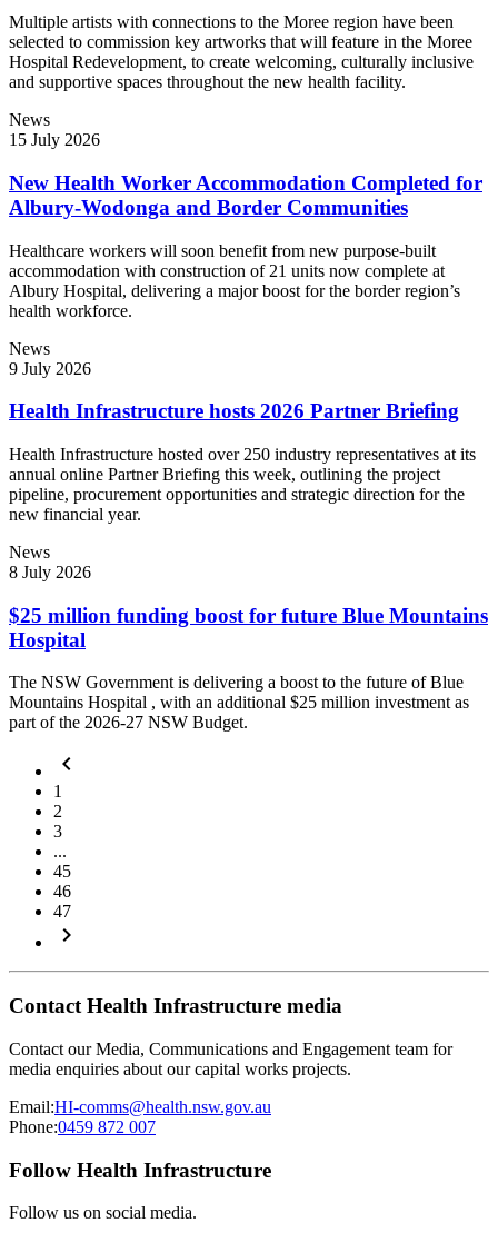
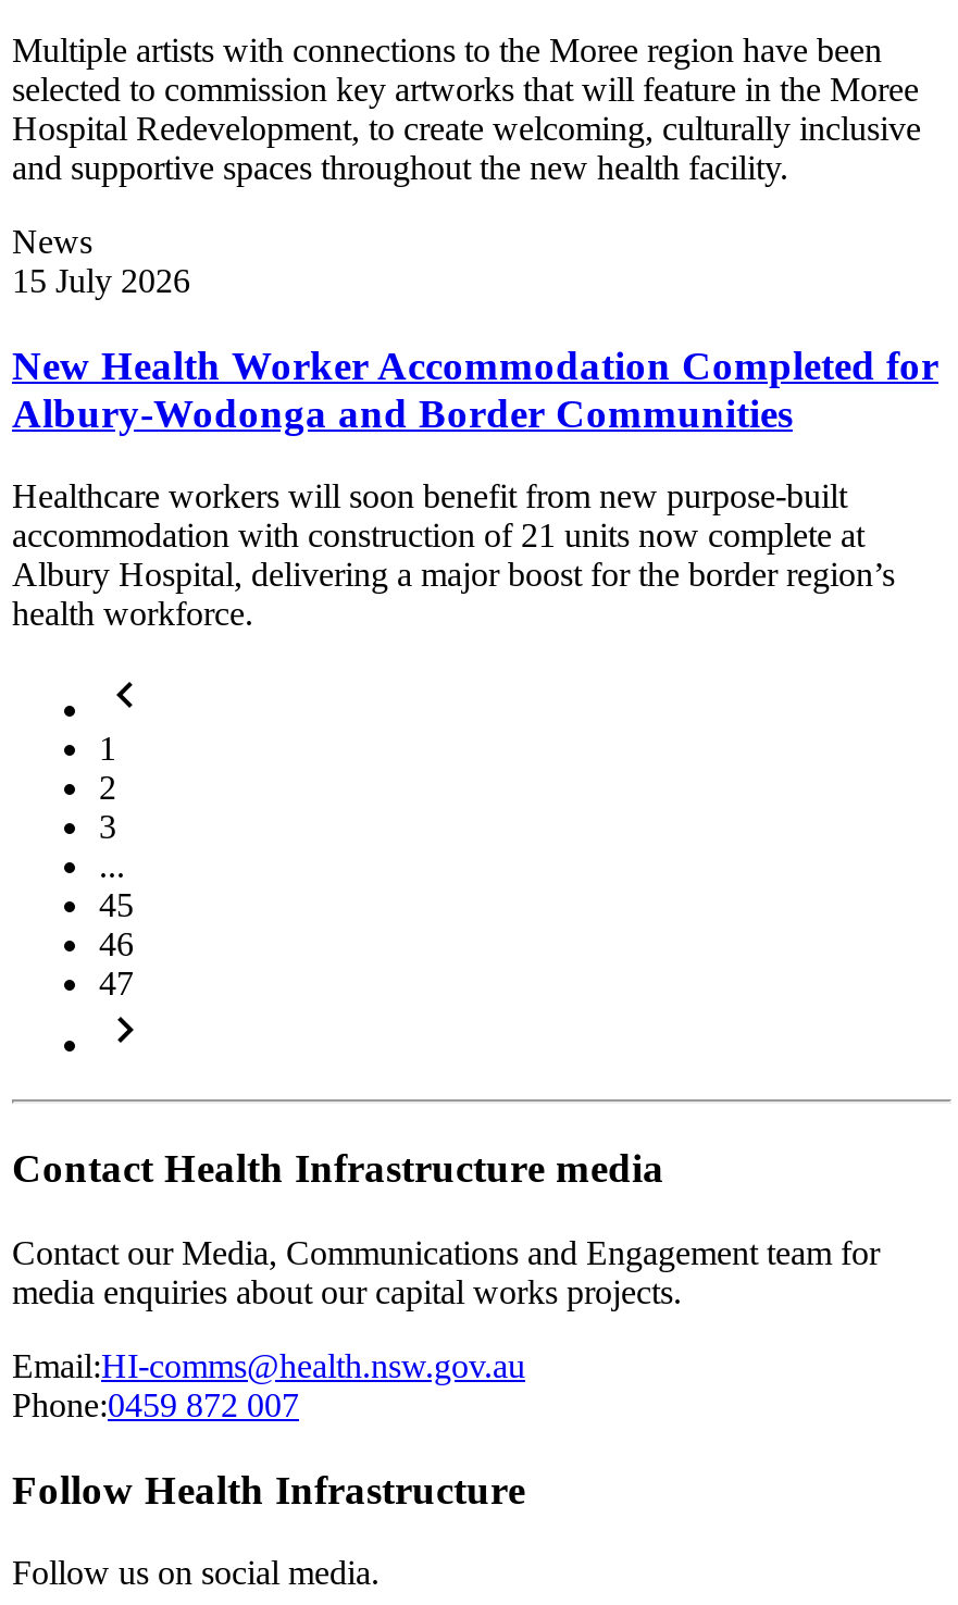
- News
- 9 July 2026
- Health Infrastructure hosts 2026 Partner Briefing
- Health Infrastructure hosted over 250 industry representatives at its
- annual online Partner Briefing this week, outlining the project
- pipeline, procurement opportunities and strategic direction for the
- new financial year.
- News
- 8 July 2026
- $25 million funding boost for future Blue Mountains
- Hospital
- The NSW Government is delivering a boost to the future of Blue
- Mountains Hospital , with an additional $25 million investment as
- part of the 2026-27 NSW Budget.
